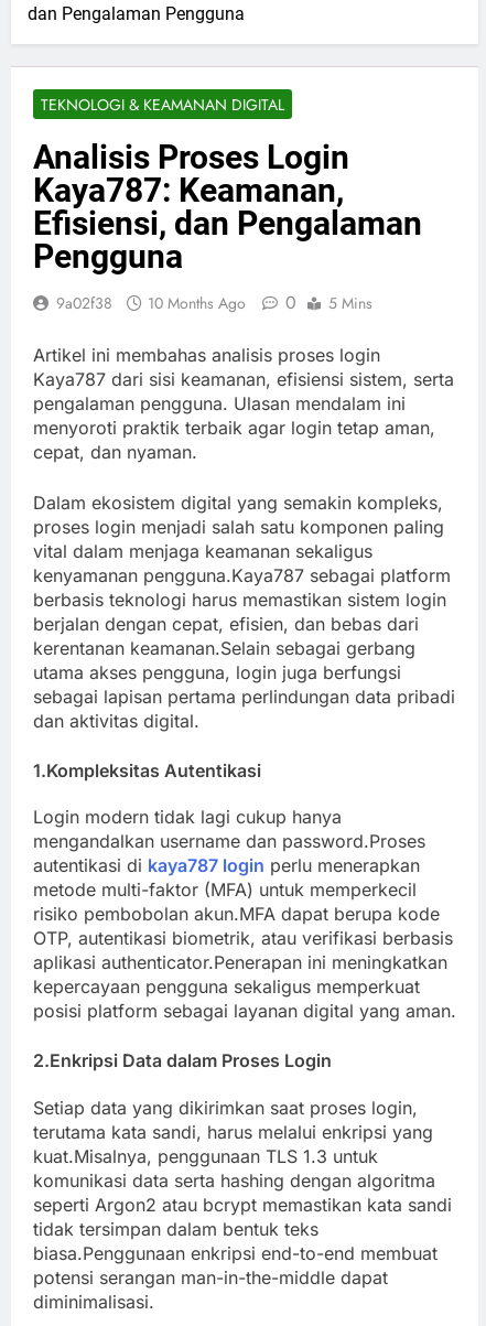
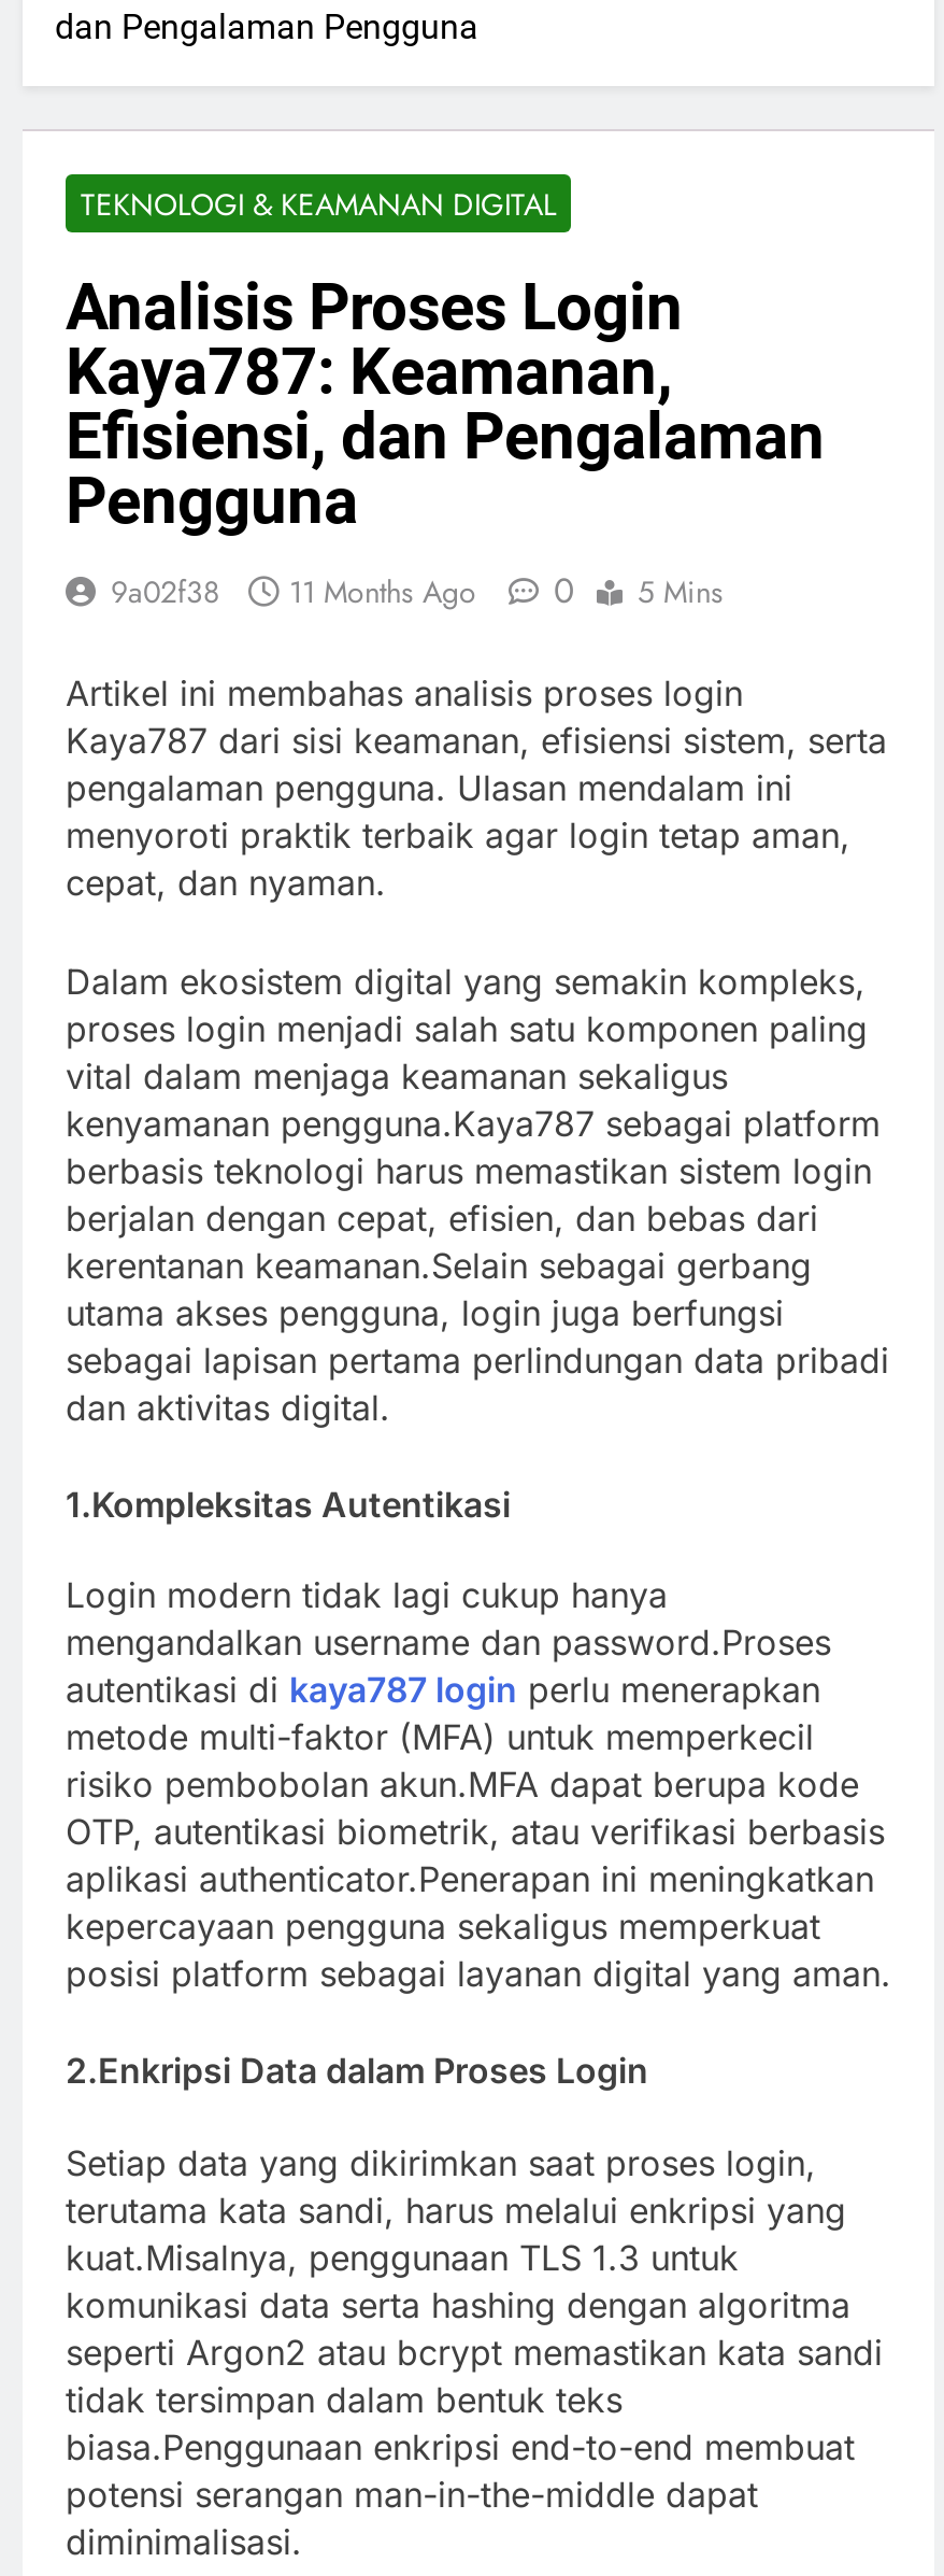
- 9a02f38 10 Months Ago 0 5 Mins
+ 9a02f38 11 Months Ago 0 5 Mins
